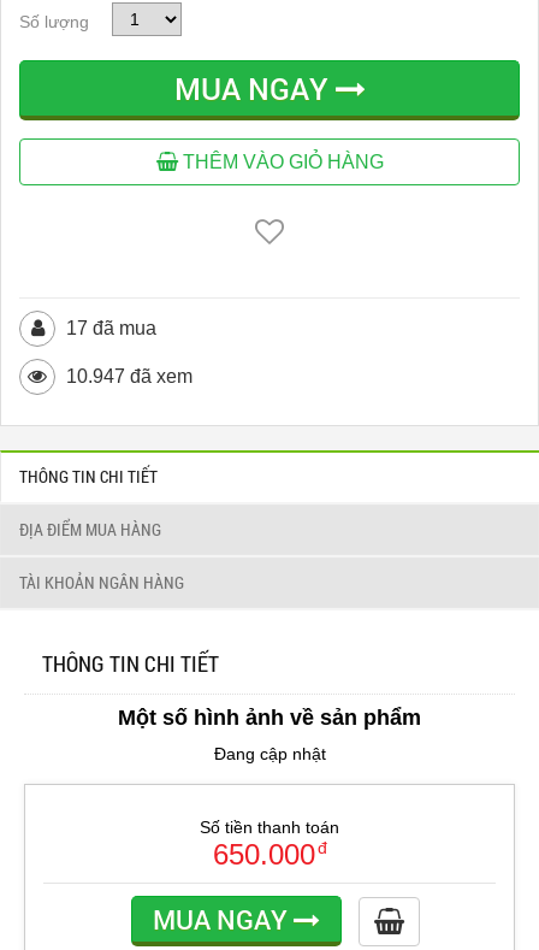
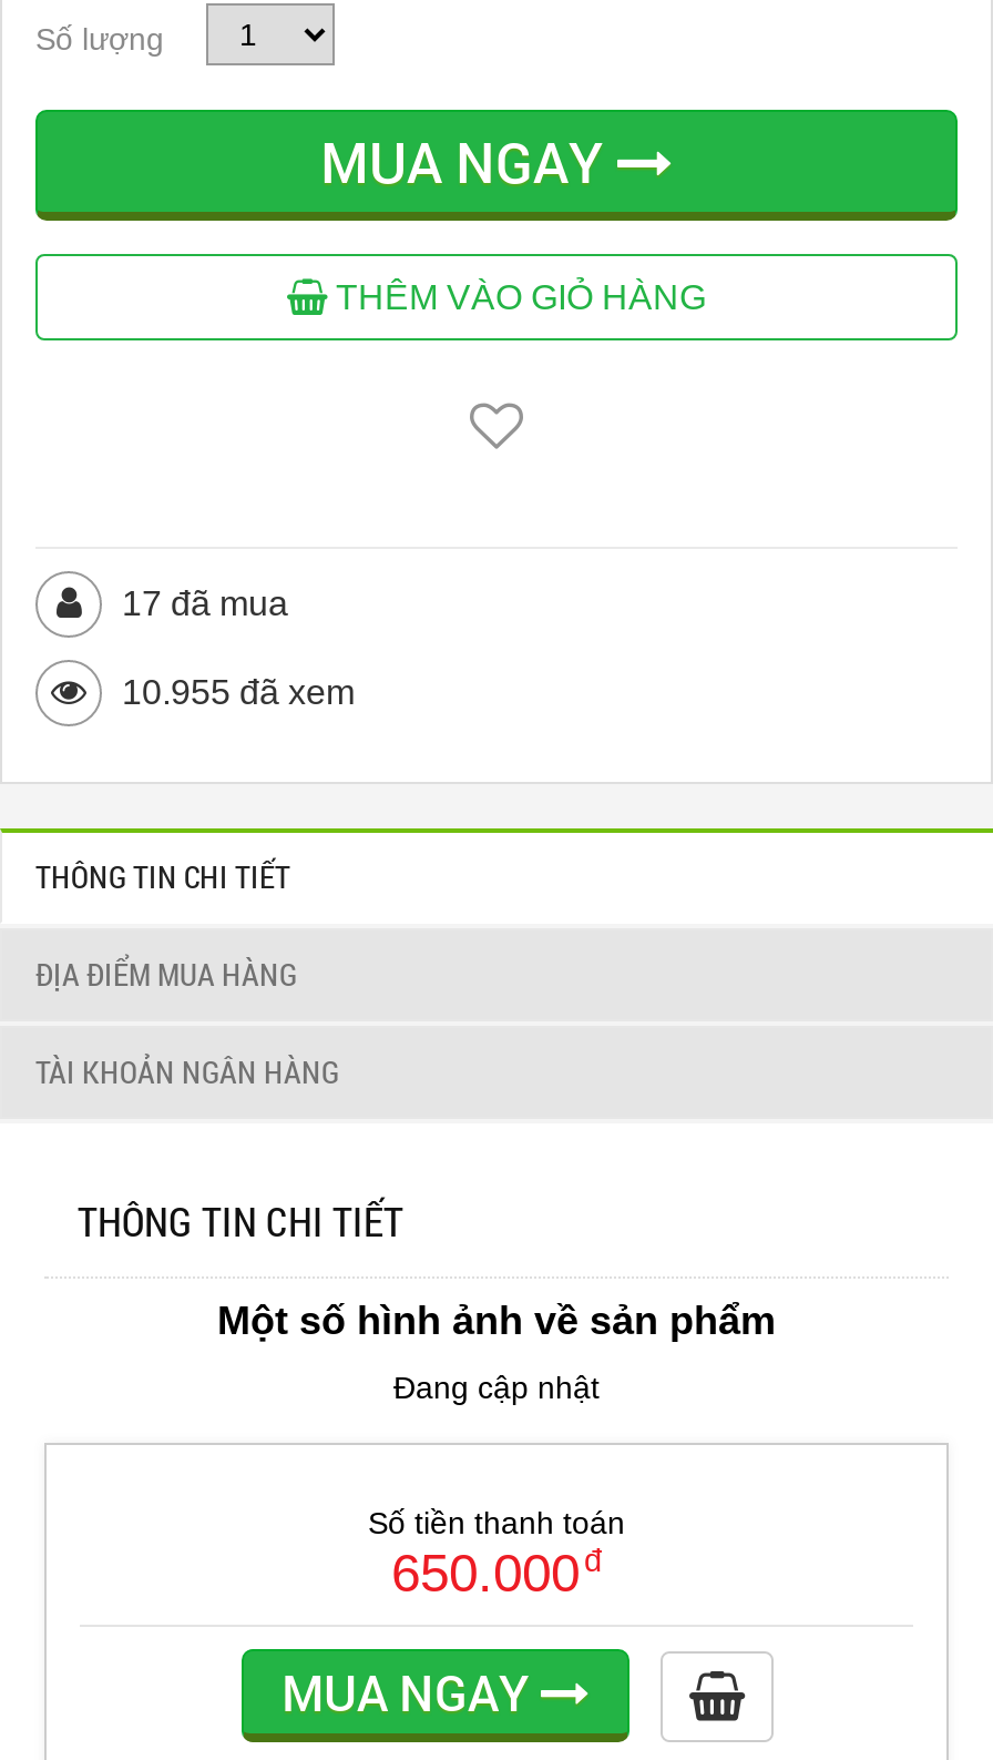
- 10.947 đã xem
+ 10.955 đã xem
